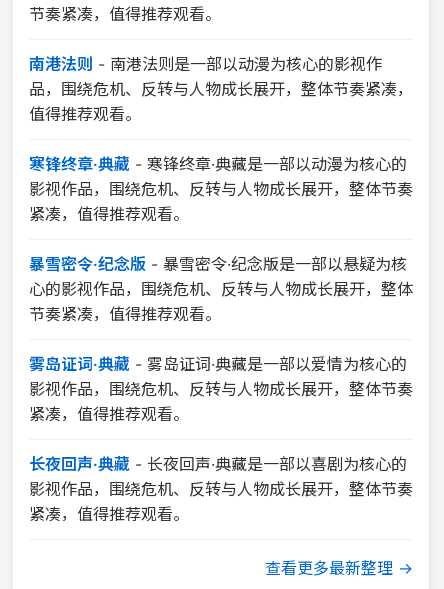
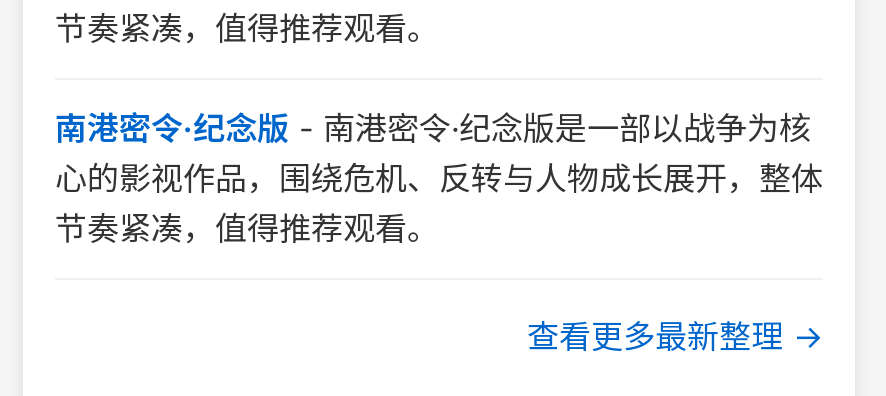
- 南港法则-南港法则是一部以动漫为核心的影视作
- 品，围绕危机、反转与人物成长展开，整体节奏紧凑，
- 值得推荐观看。
- 寒锋终章·典藏-寒锋终章·典藏是一部以动漫为核心的
- 影视作品，围绕危机、反转与人物成长展开，整体节奏
- 紧凑，值得推荐观看。
- 暴雪密令·纪念版-暴雪密令·纪念版是一部以悬疑为核
+ 南港密令·纪念版-南港密令·纪念版是一部以战争为核

- 雾岛证词·典藏-雾岛证词·典藏是一部以爱情为核心的
- 影视作品，围绕危机、反转与人物成长展开，整体节奏
- 紧凑，值得推荐观看。
- 长夜回声·典藏-长夜回声·典藏是一部以喜剧为核心的
- 影视作品，围绕危机、反转与人物成长展开，整体节奏
- 紧凑，值得推荐观看。
